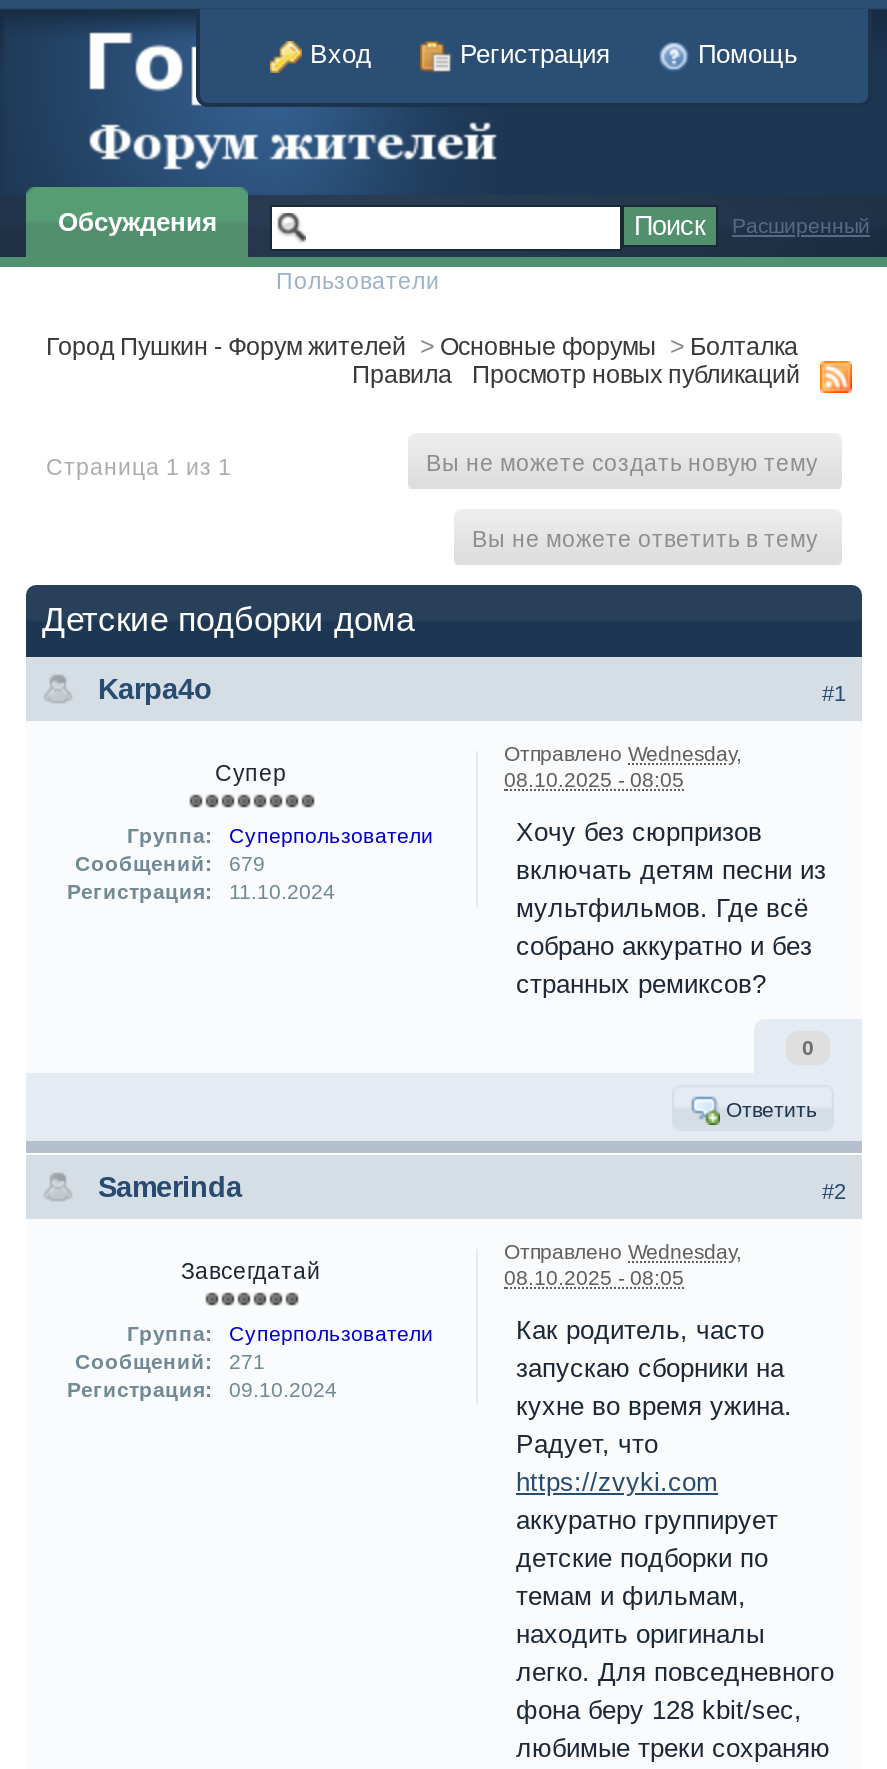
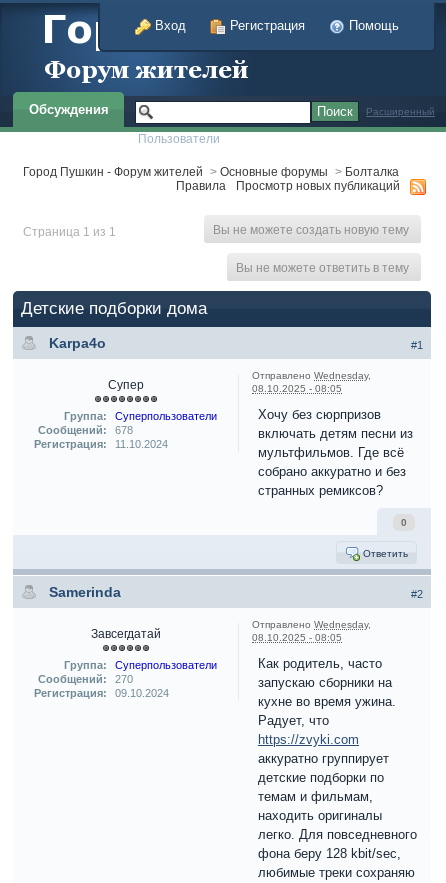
- Сообщений: 679
+ Сообщений: 678

- Сообщений: 271
+ Сообщений: 270
